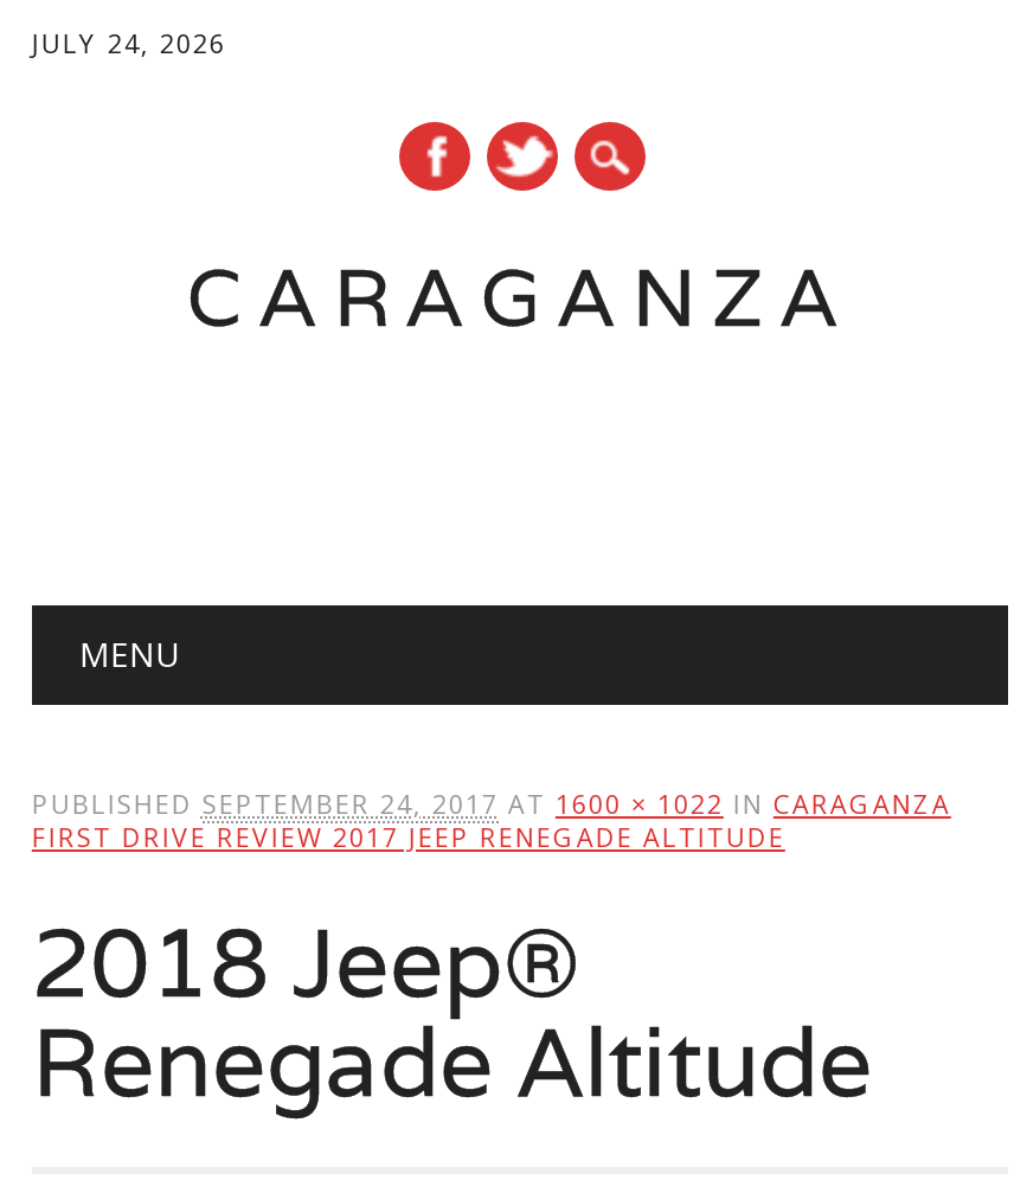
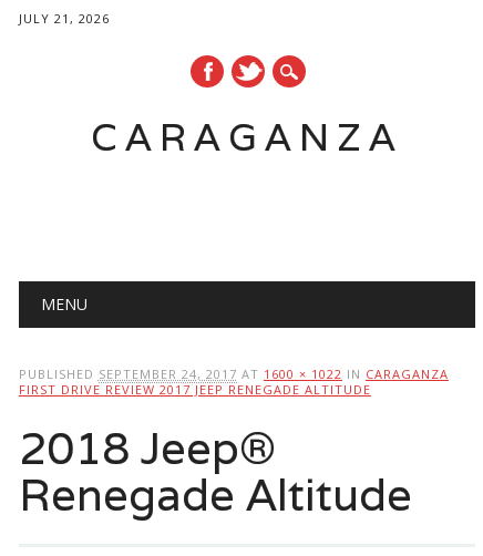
- JULY 24, 2026
+ JULY 21, 2026
